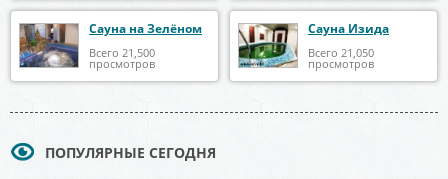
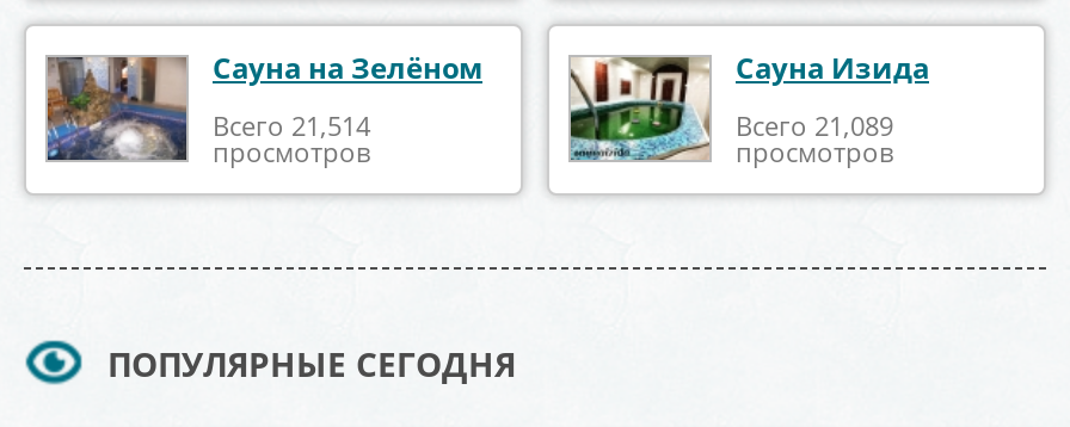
- Всего 21,500
+ Всего 21,514

- Всего 21,050
+ Всего 21,089
